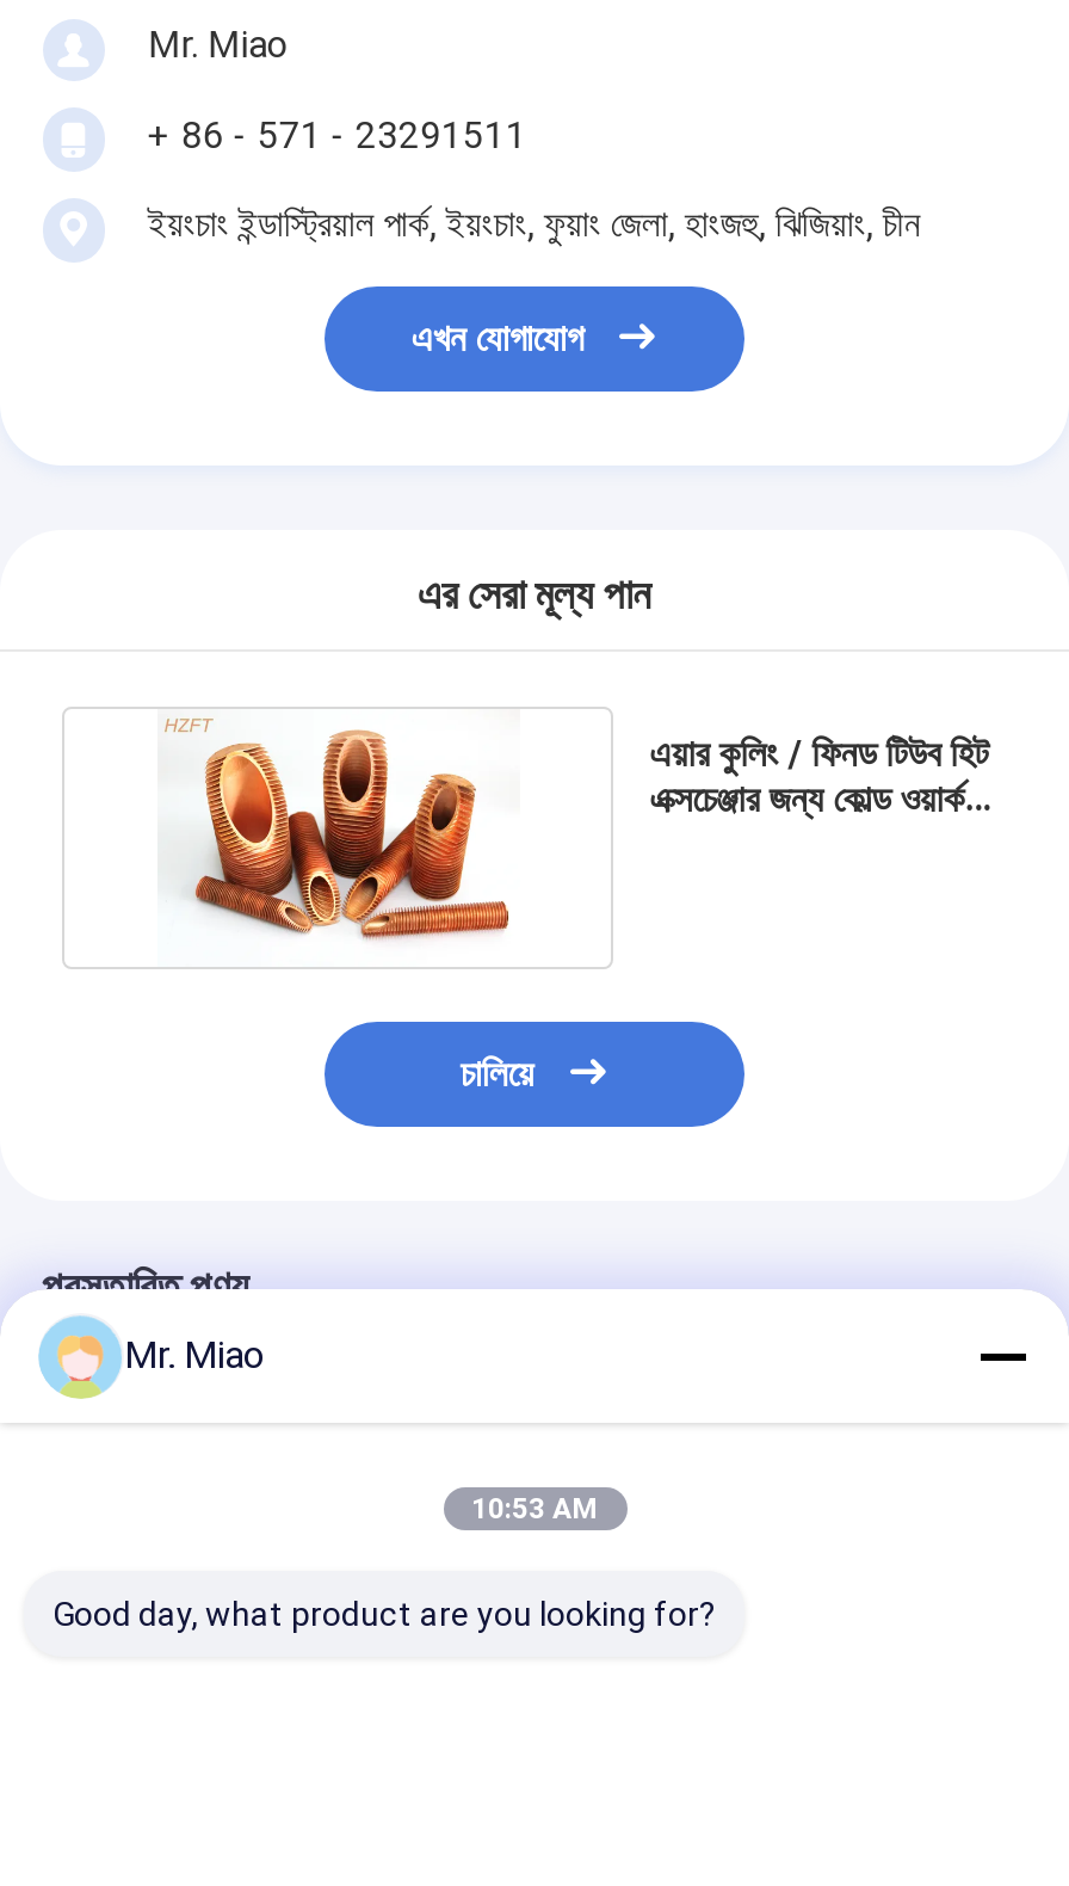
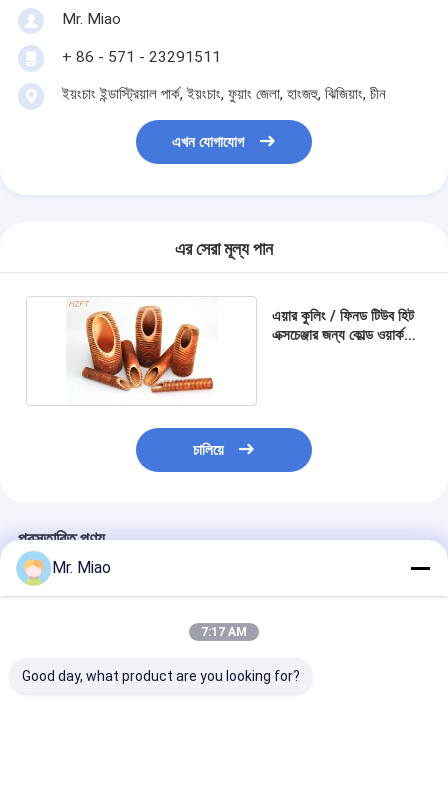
- 10:53 AM
+ 7:17 AM
